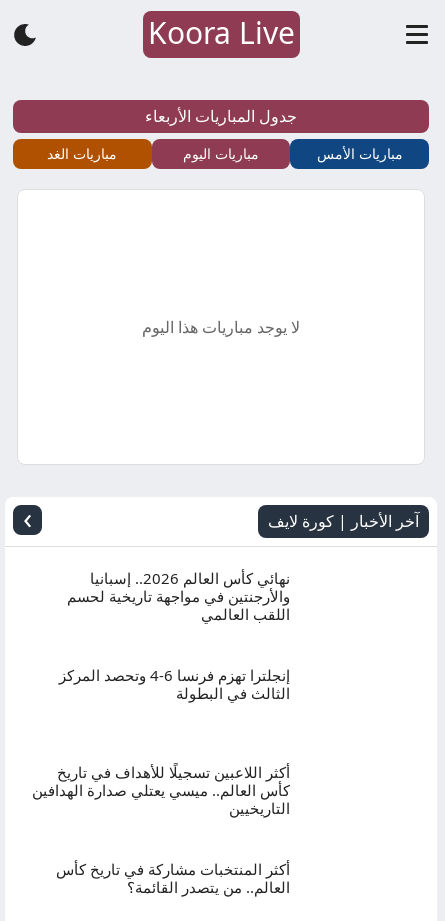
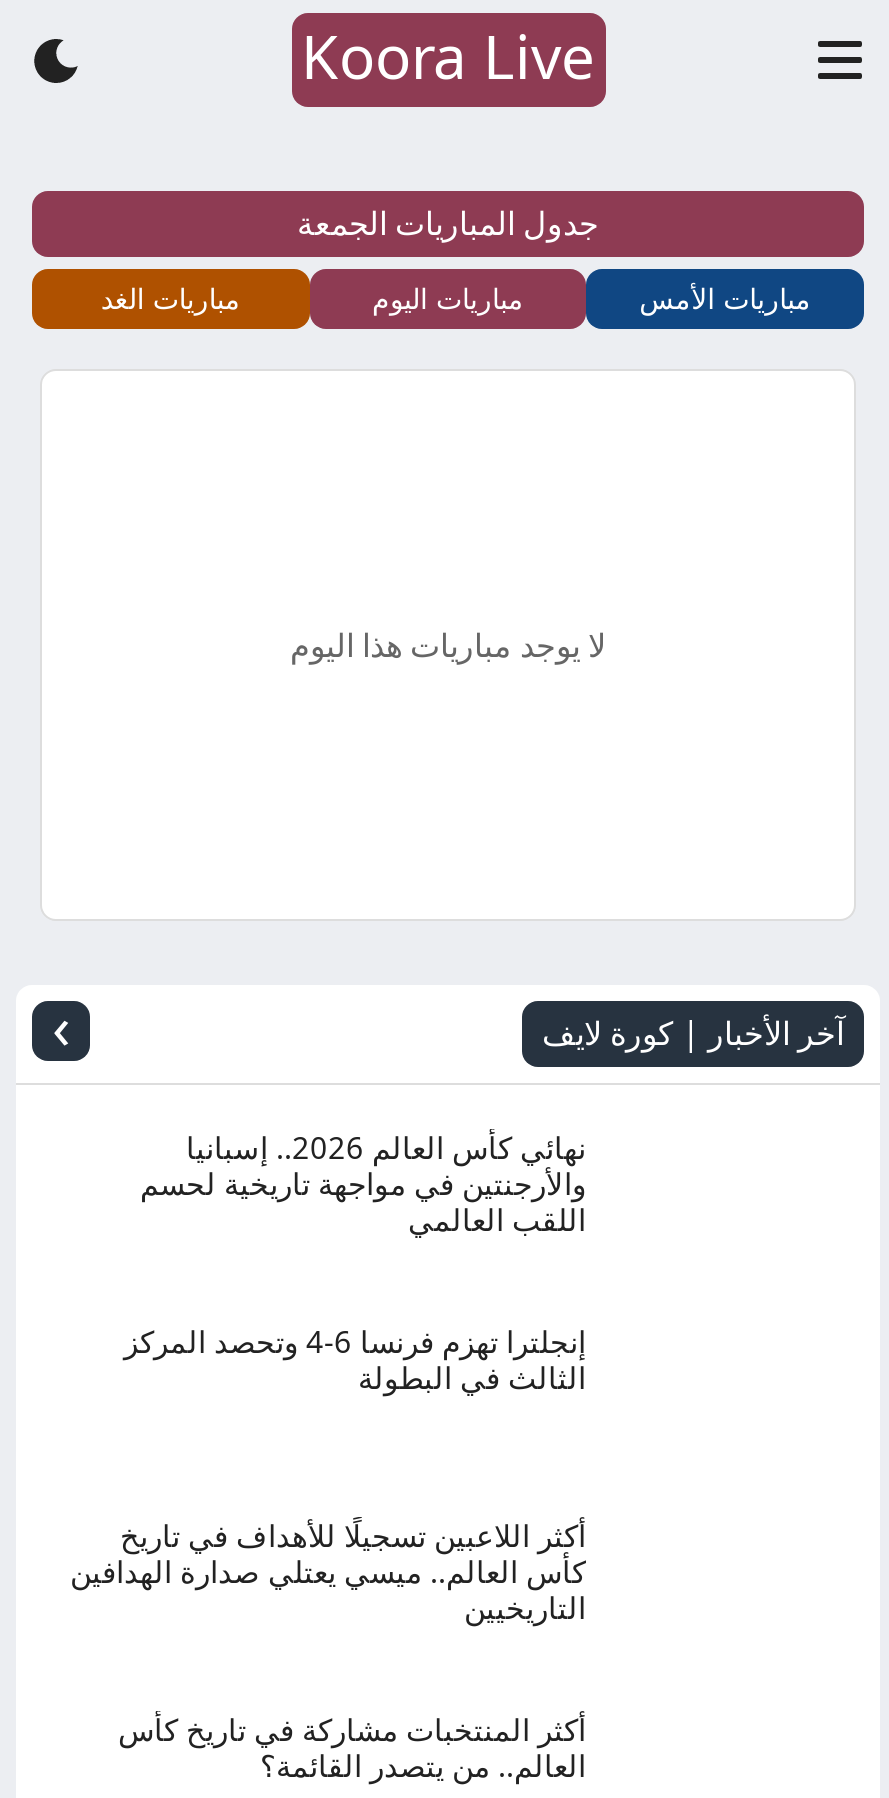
- جدول المباريات الأربعاء
+ جدول المباريات الجمعة
